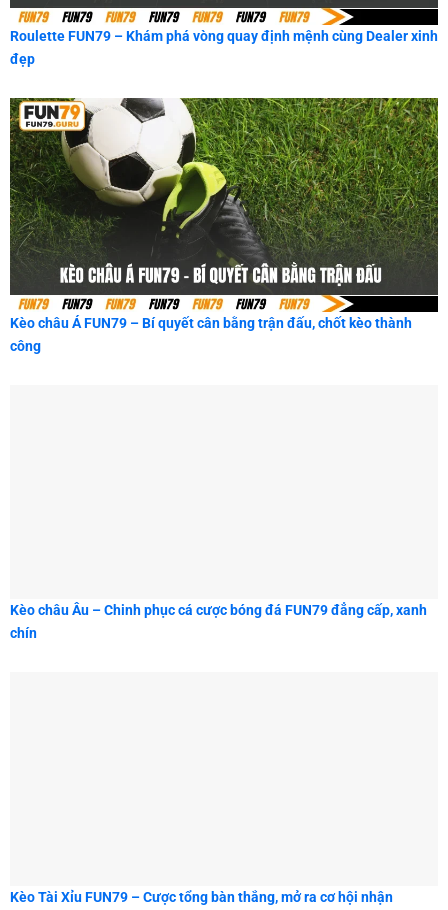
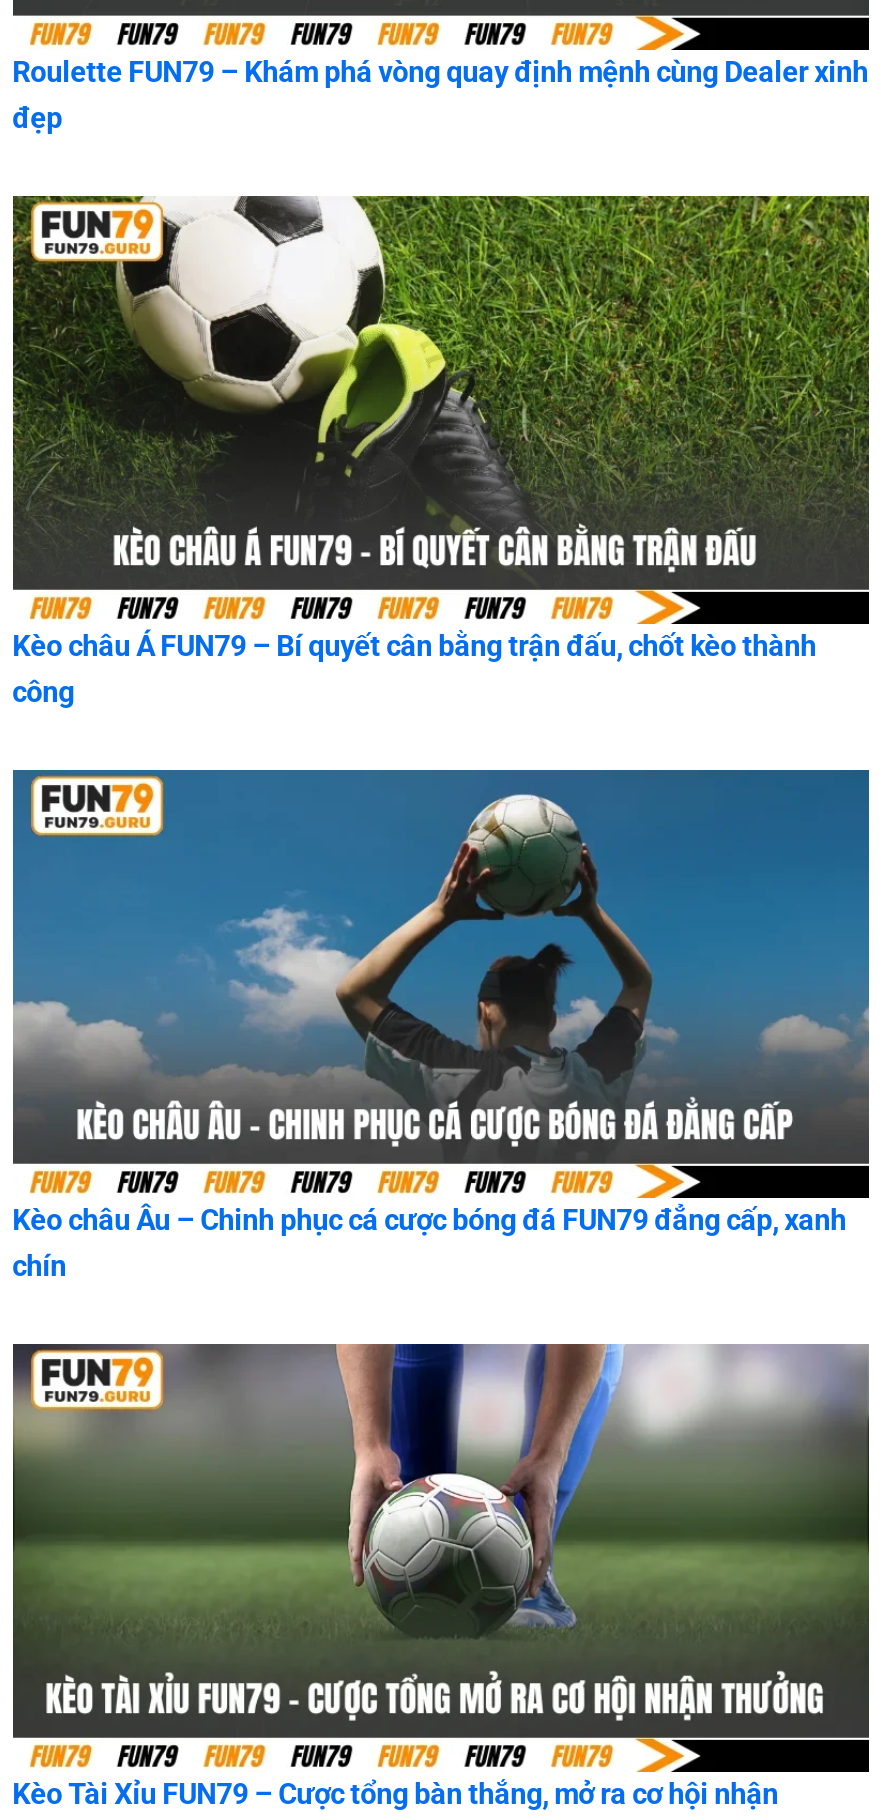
+ [image]

+ [image]
